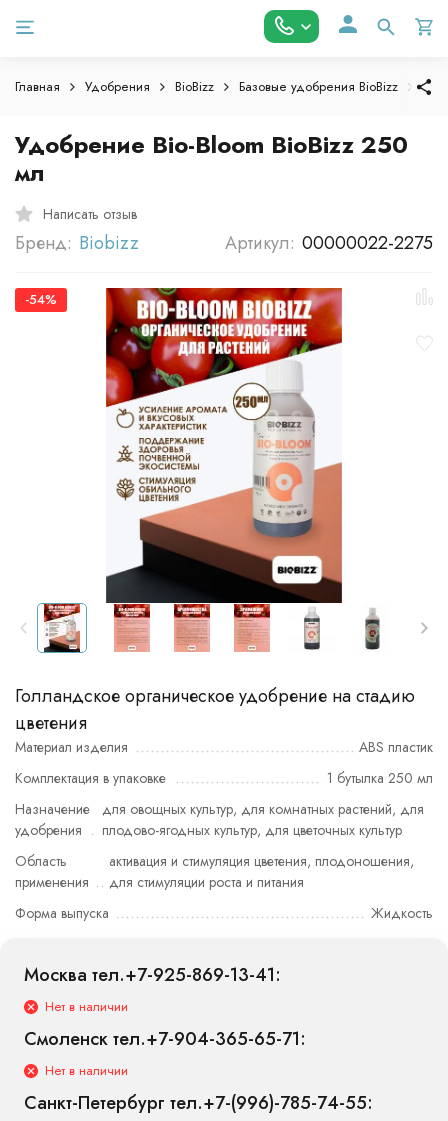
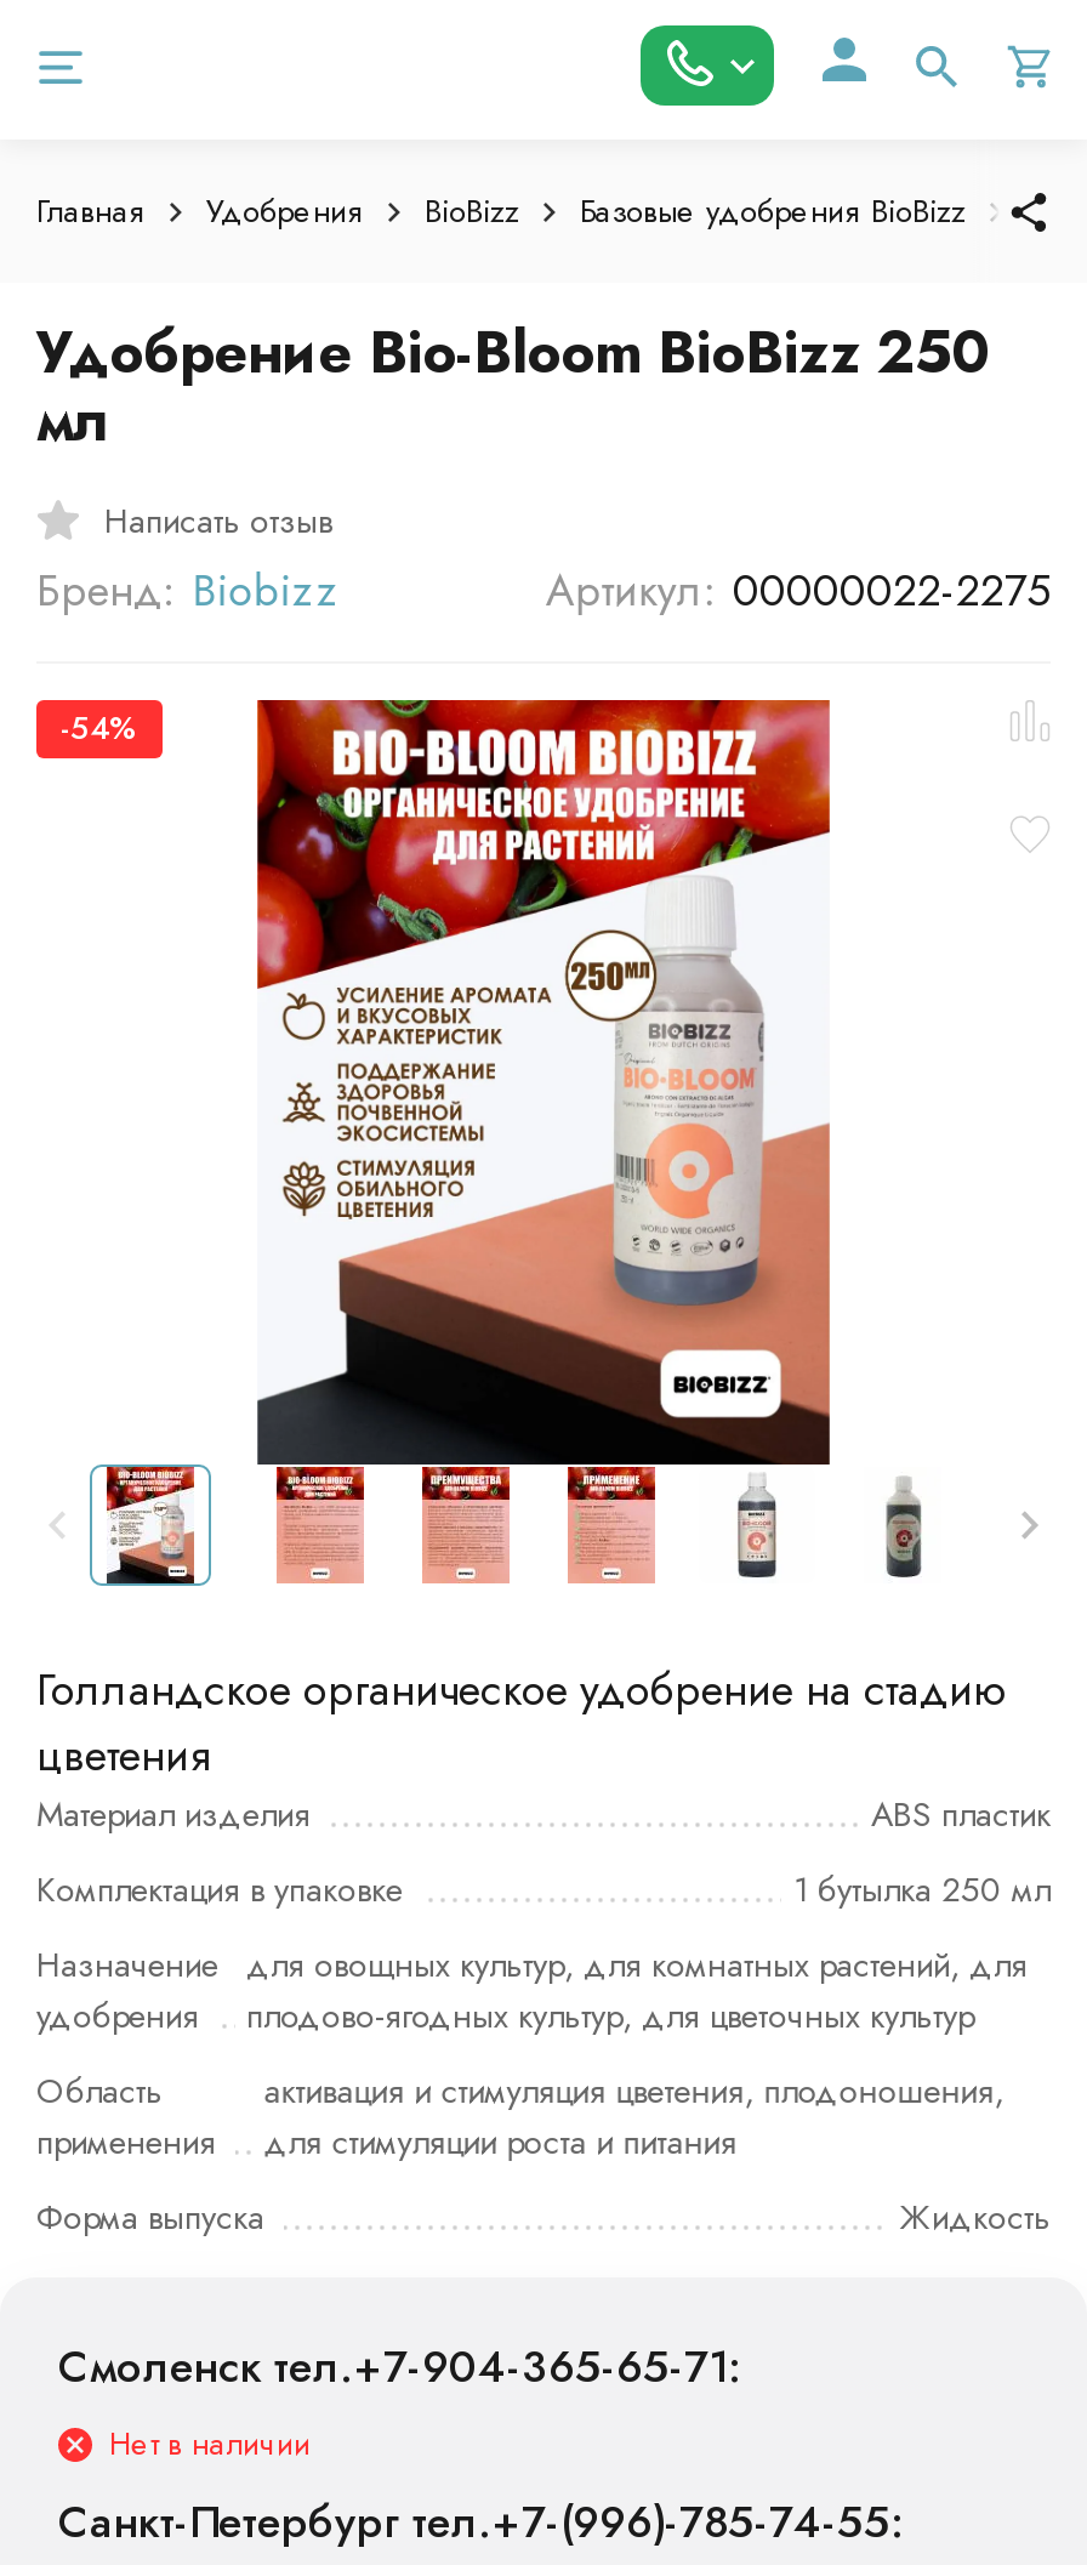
- Москва тел.+7-925-869-13-41:
- Нет в наличии
